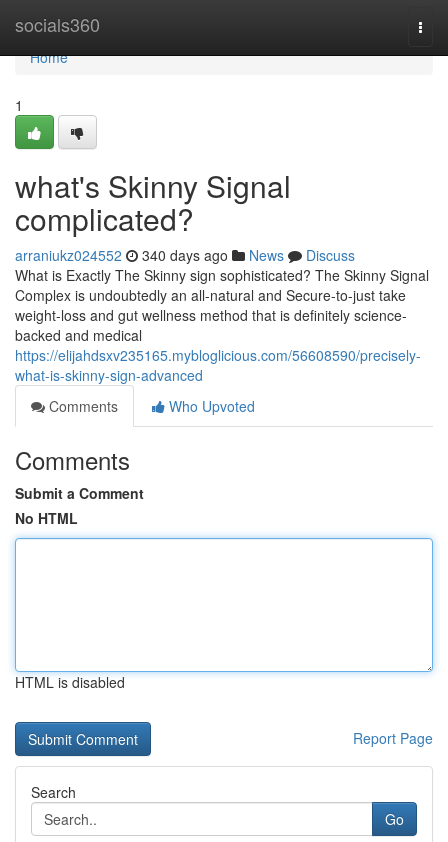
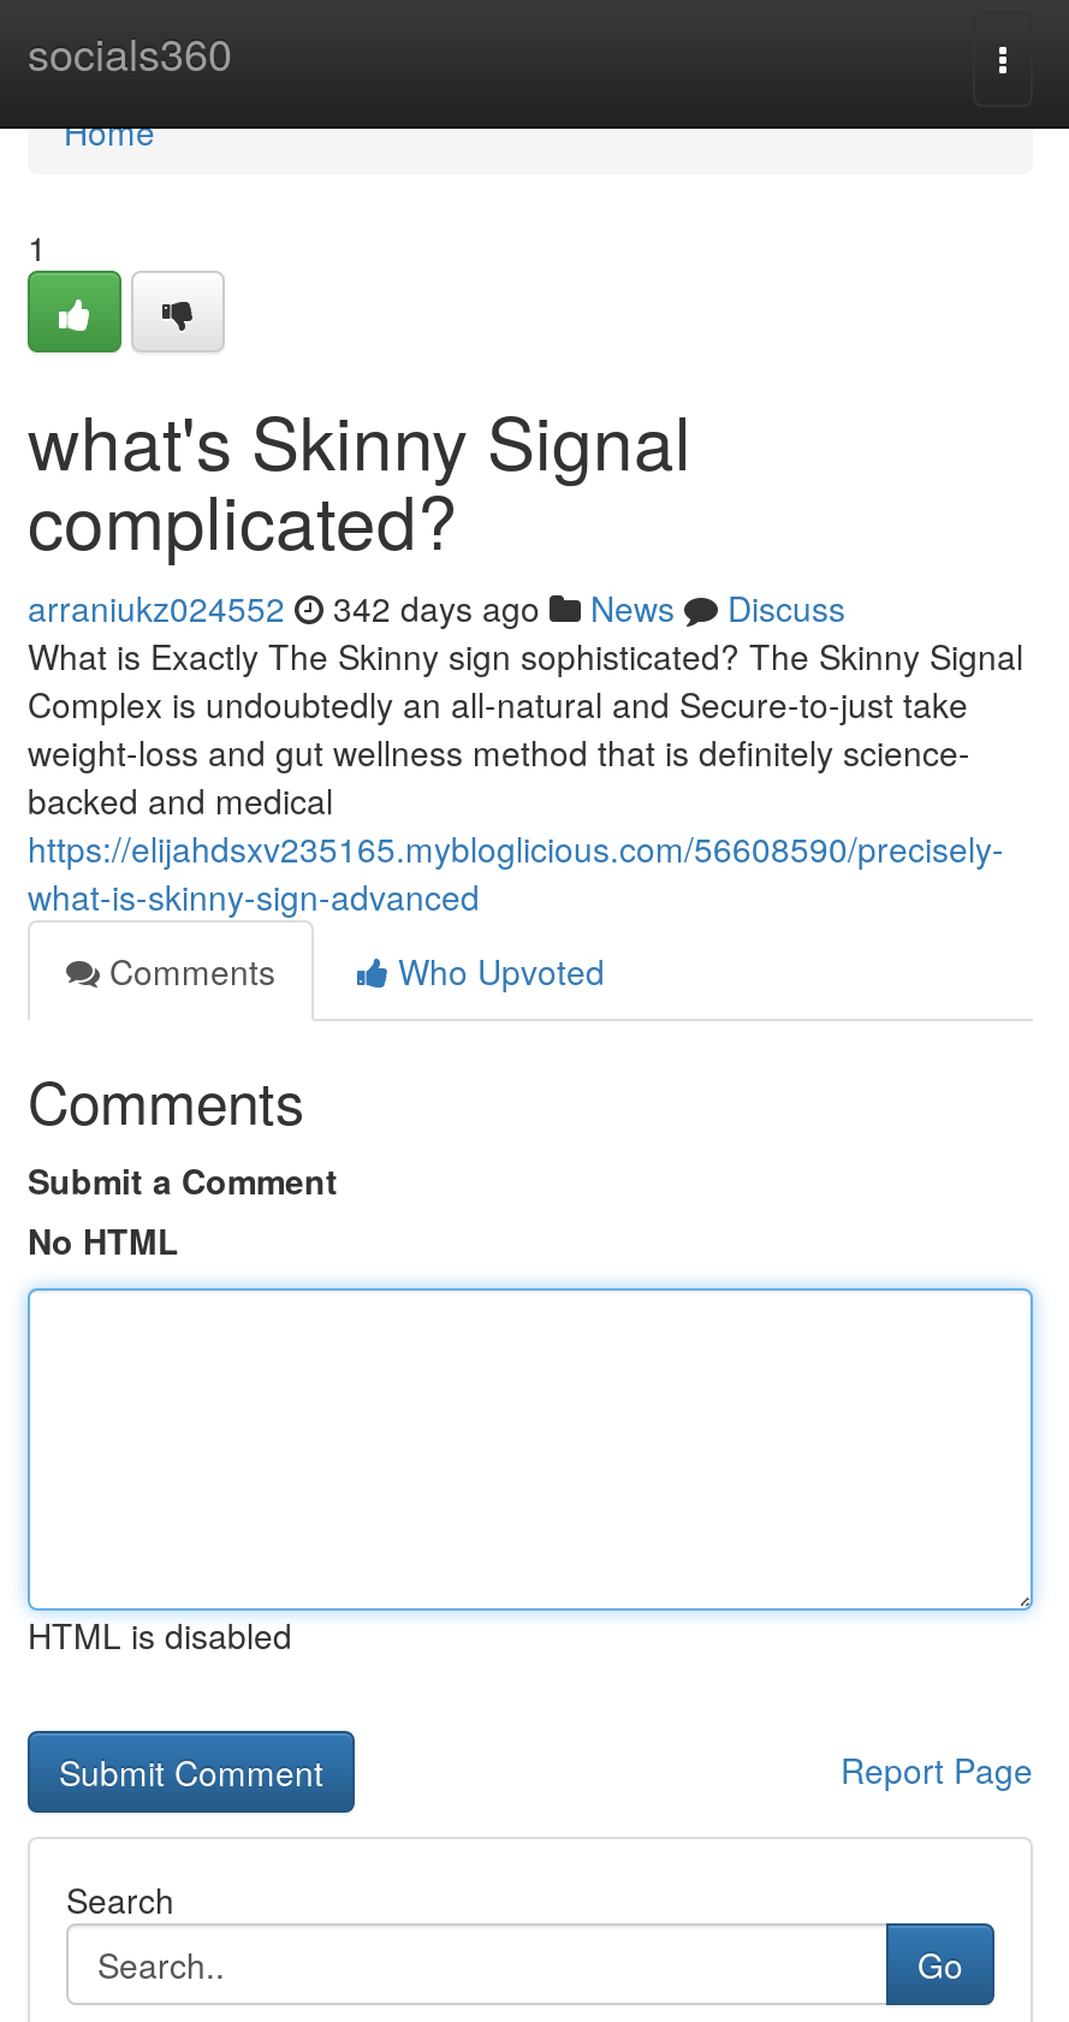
- arraniukz024552 340 days ago News Discuss
+ arraniukz024552 342 days ago News Discuss
